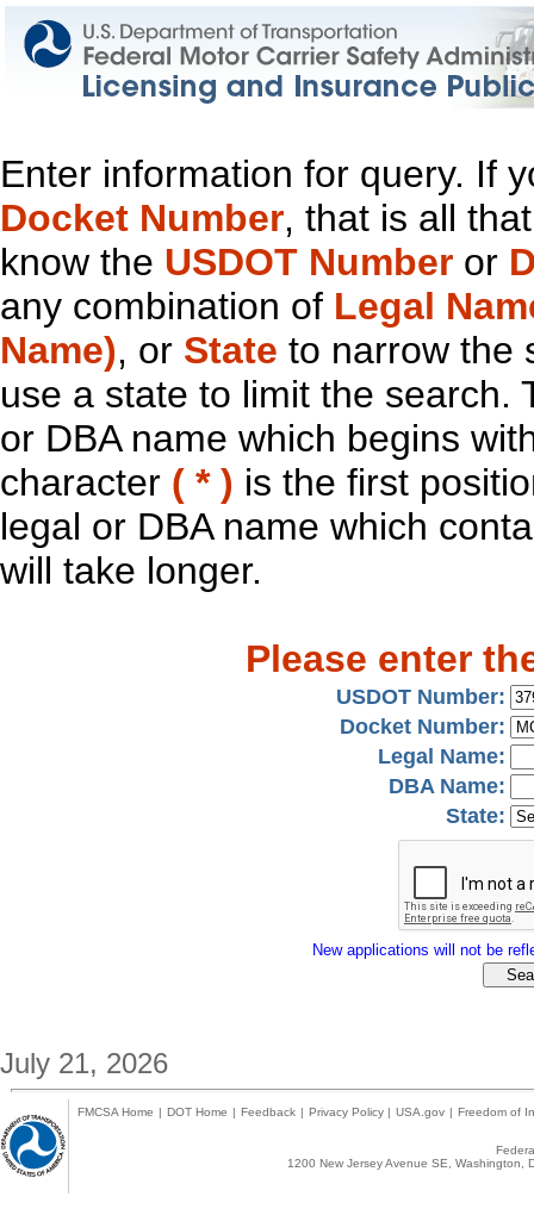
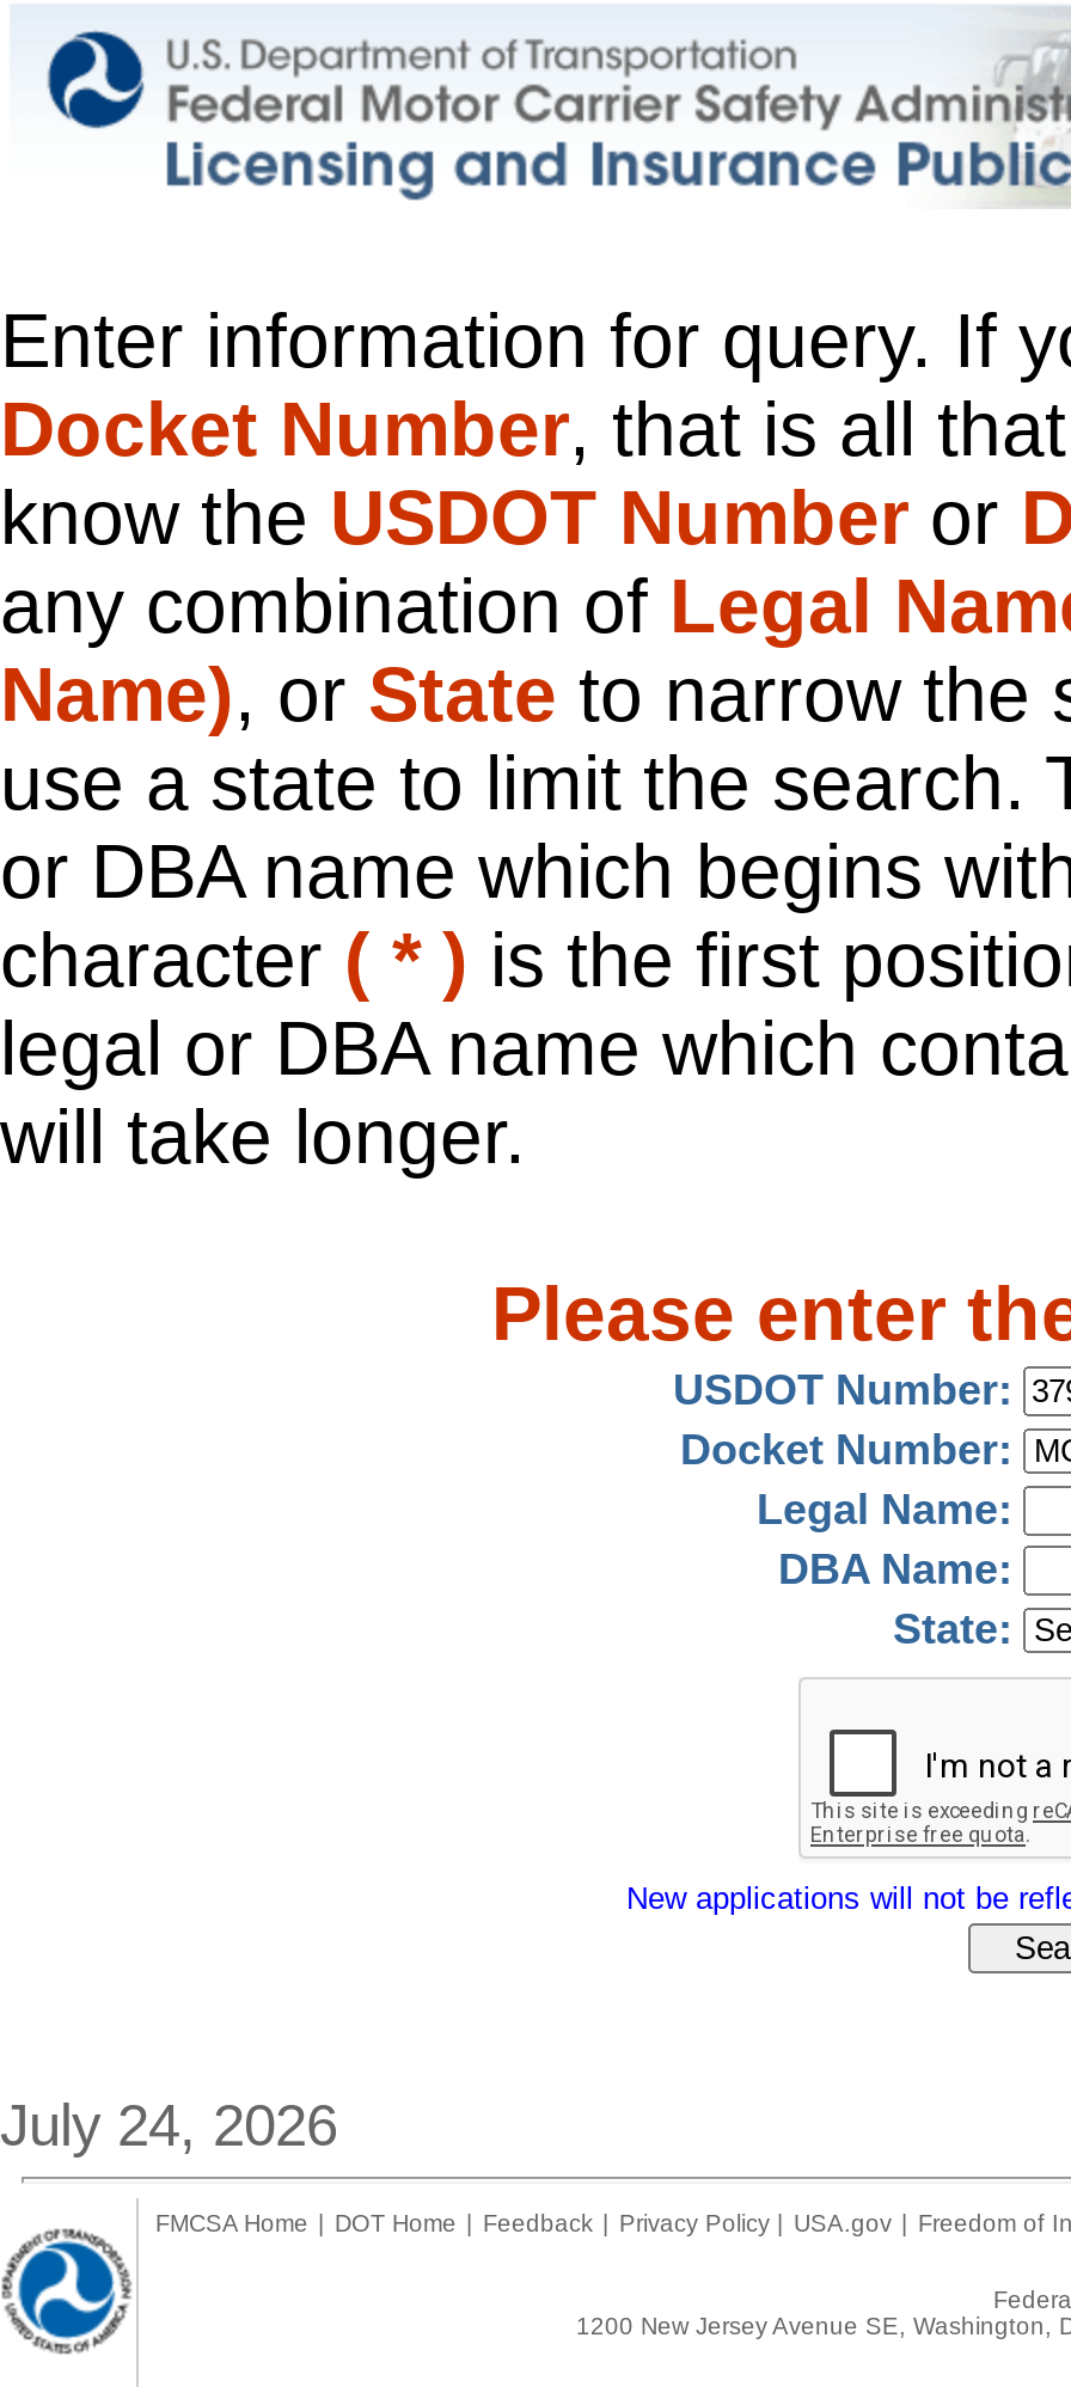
- July 21, 2026
+ July 24, 2026
